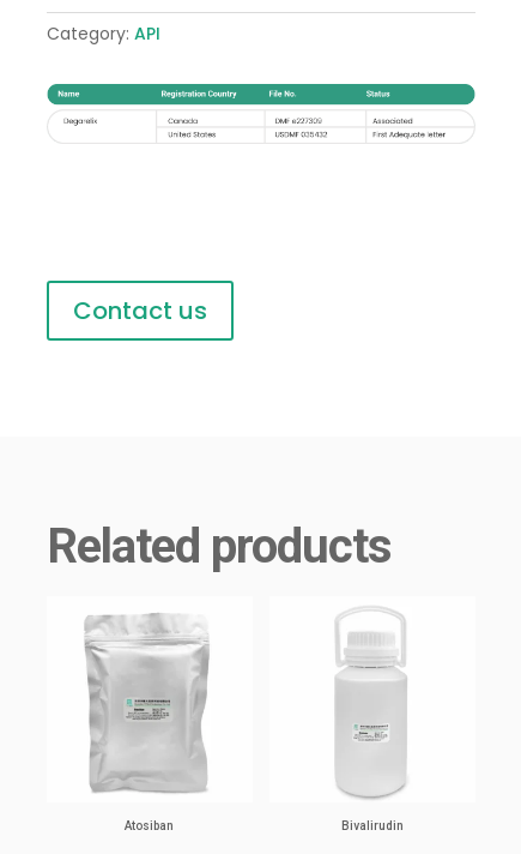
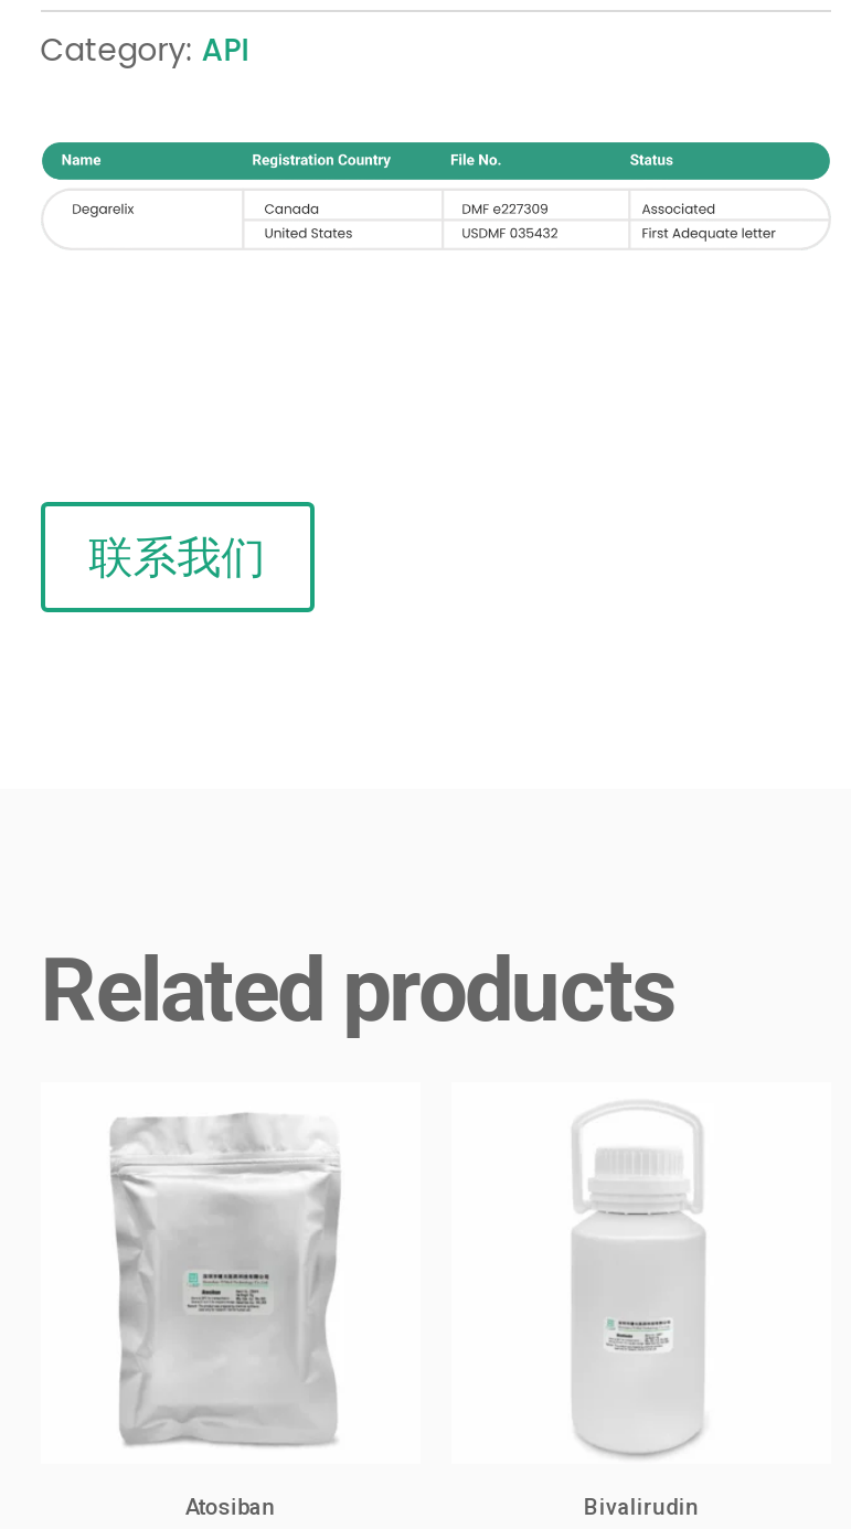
- Contact us
+ 联系我们
